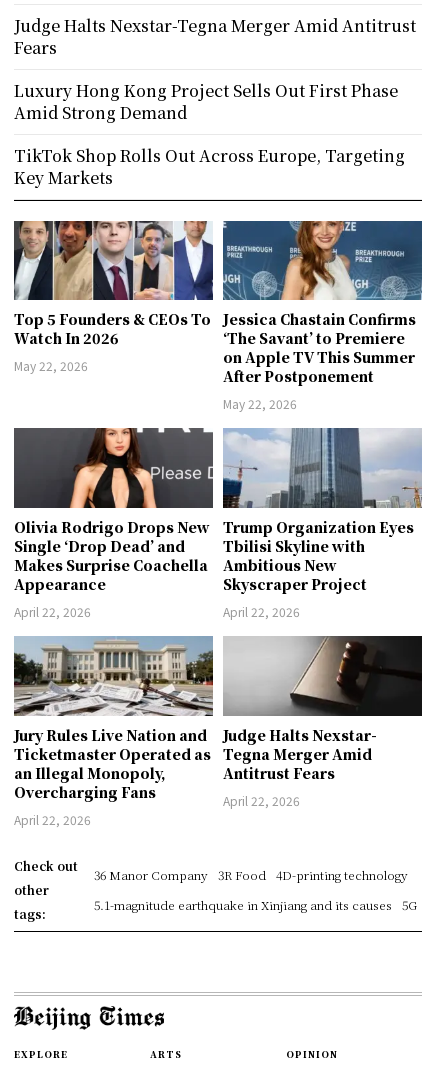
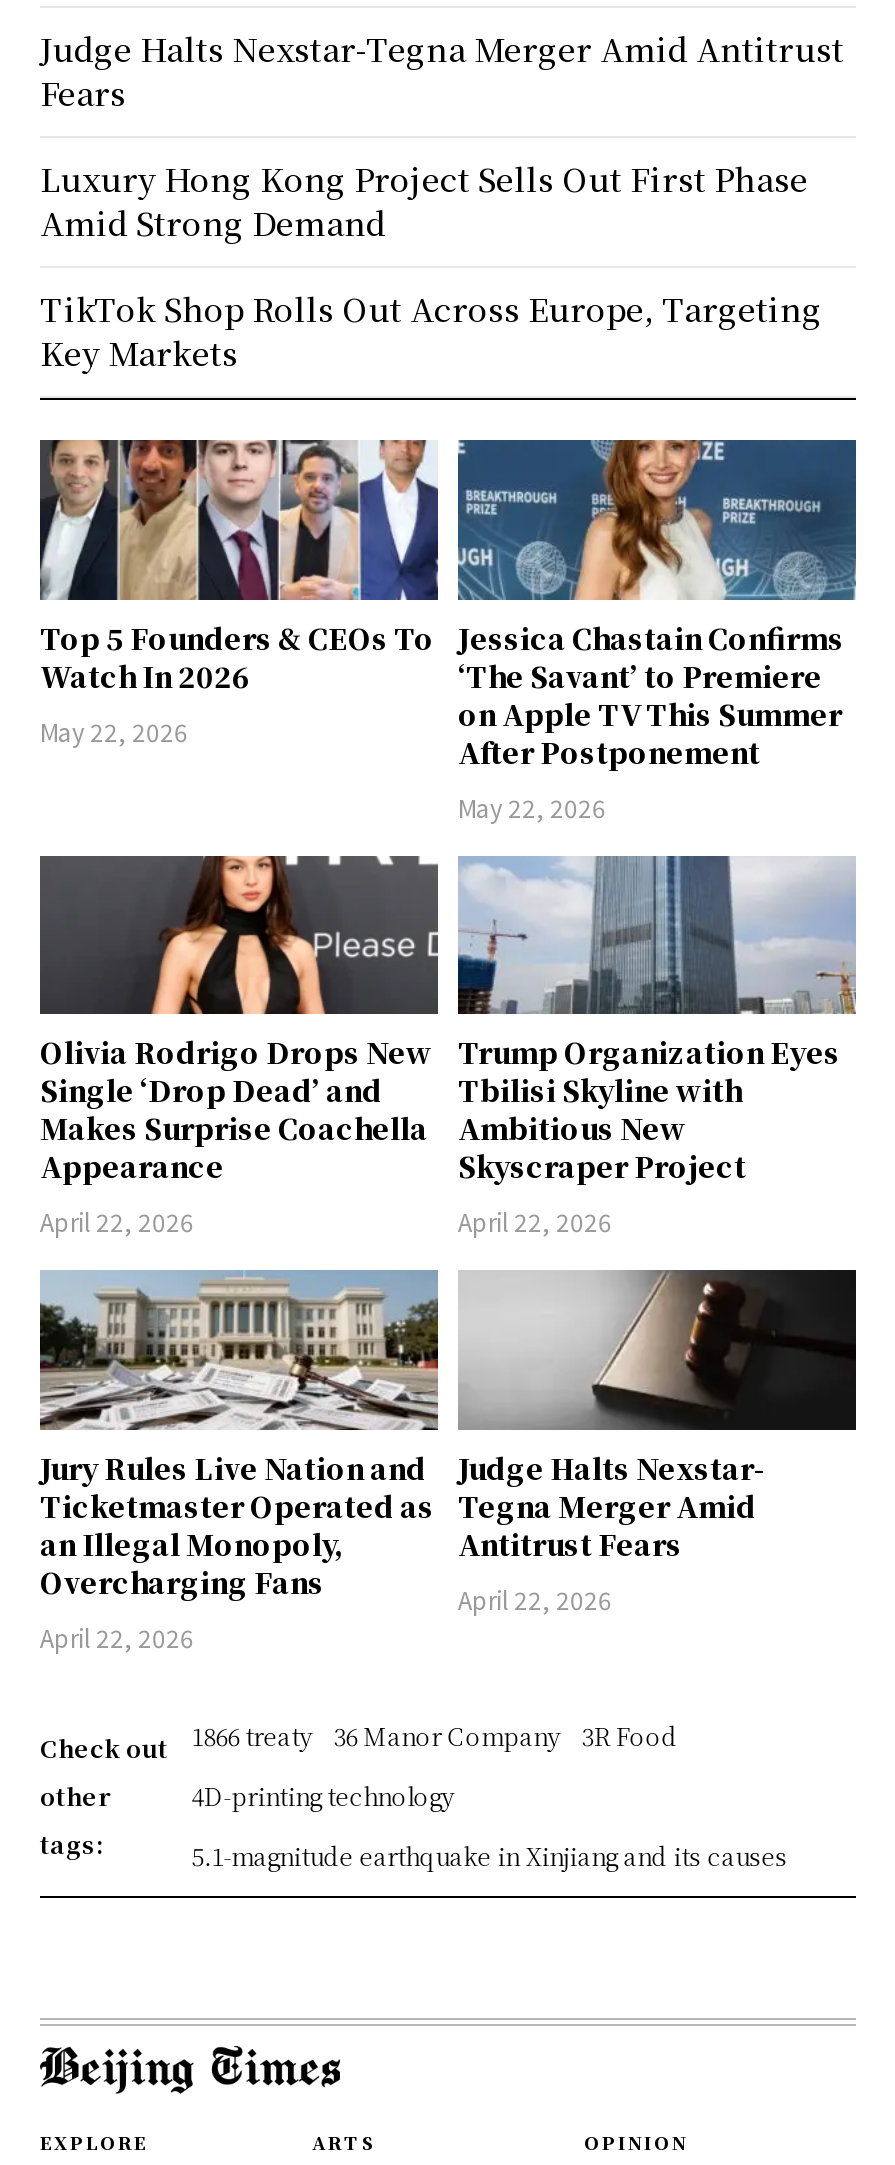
- 36 Manor Company 3R Food 4D-printing technology
- 5.1-magnitude earthquake in Xinjiang and its causes 5G
+ 1866 treaty 36 Manor Company 3R Food
+ 4D-printing technology
+ 5.1-magnitude earthquake in Xinjiang and its causes
